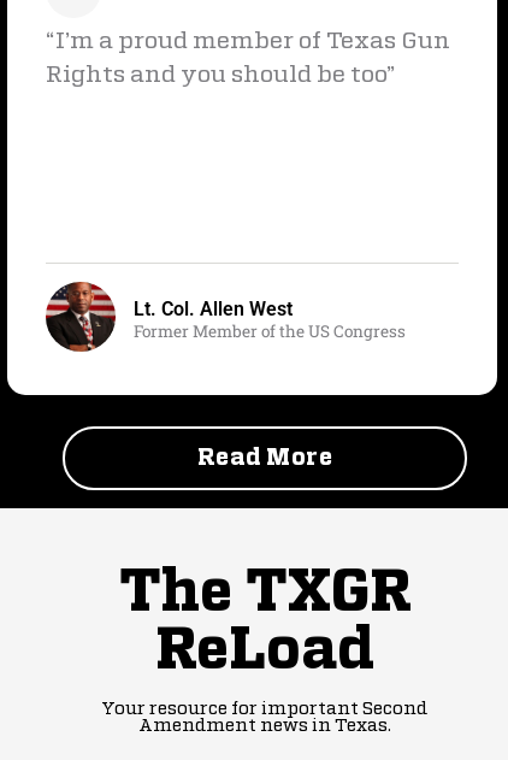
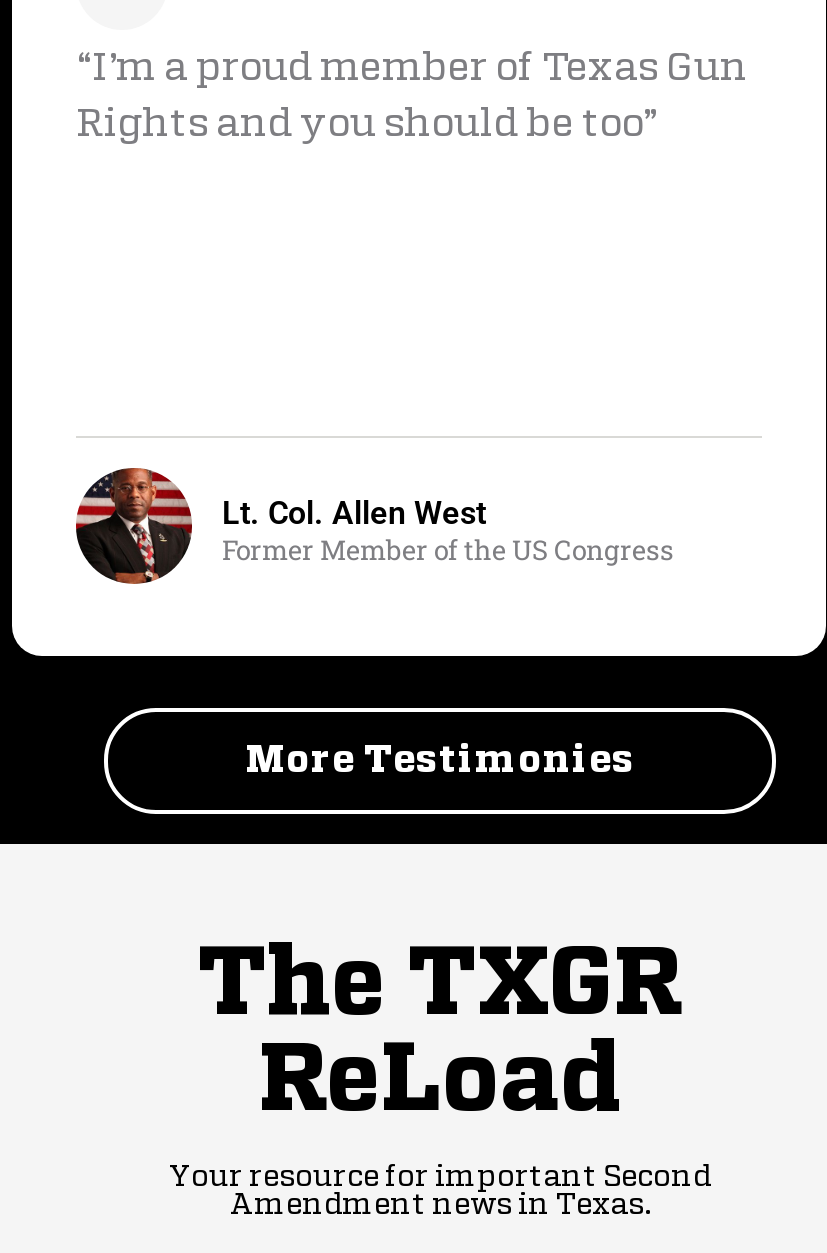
- Read More
+ More Testimonies
